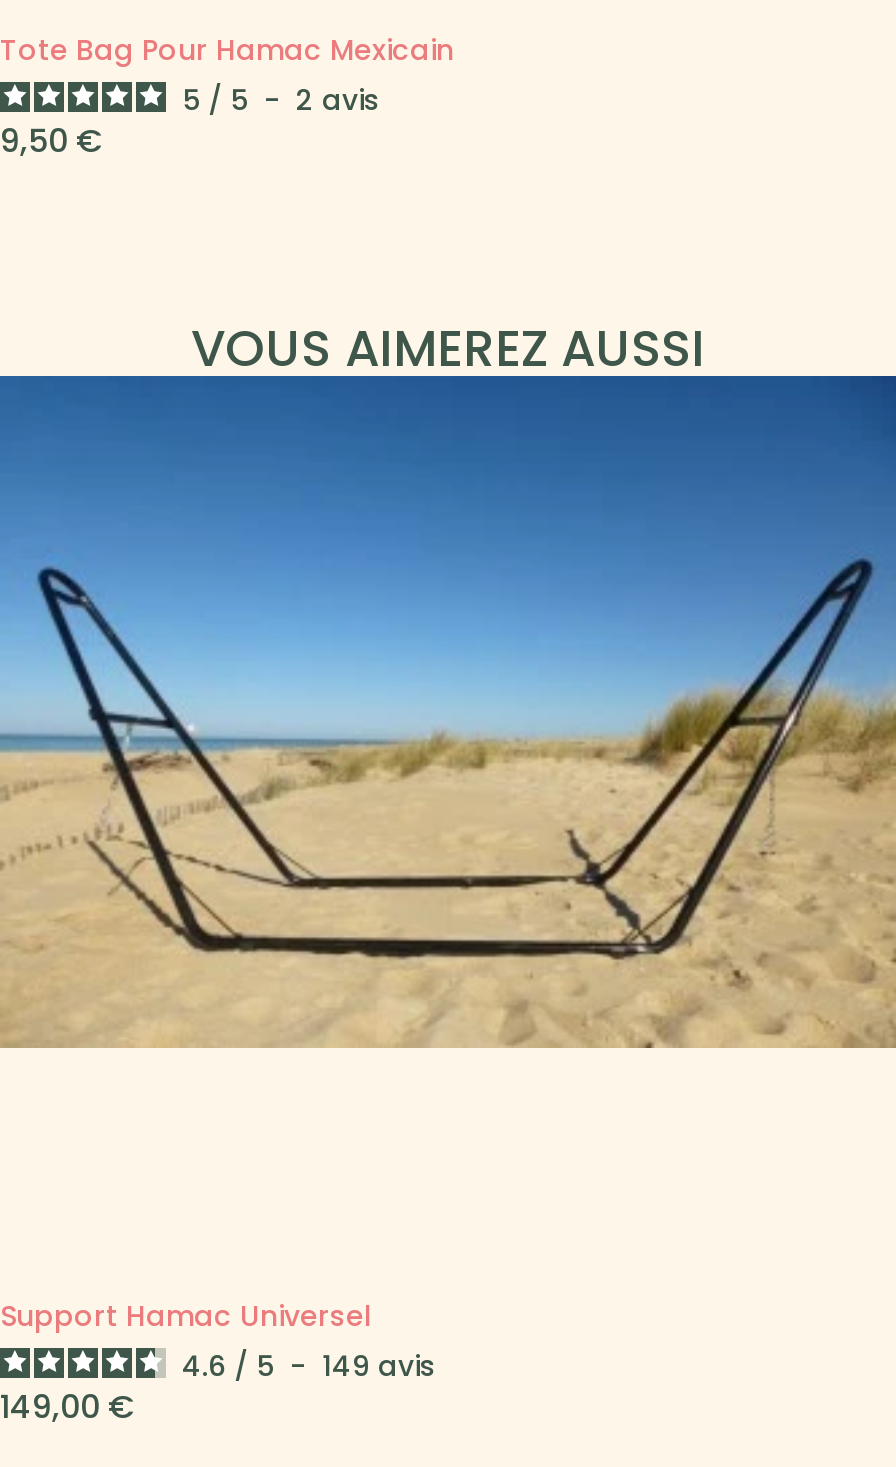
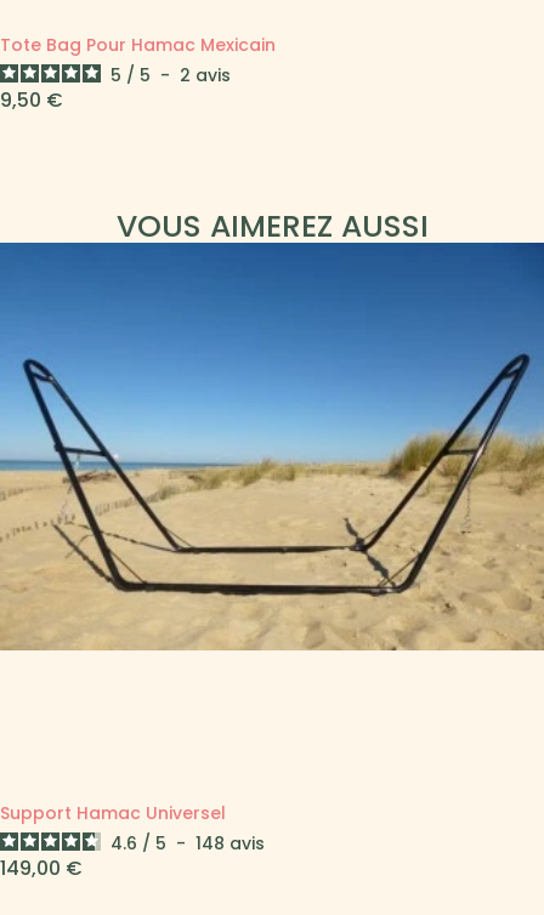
- 4.6 / 5 - 149 avis
+ 4.6 / 5 - 148 avis
